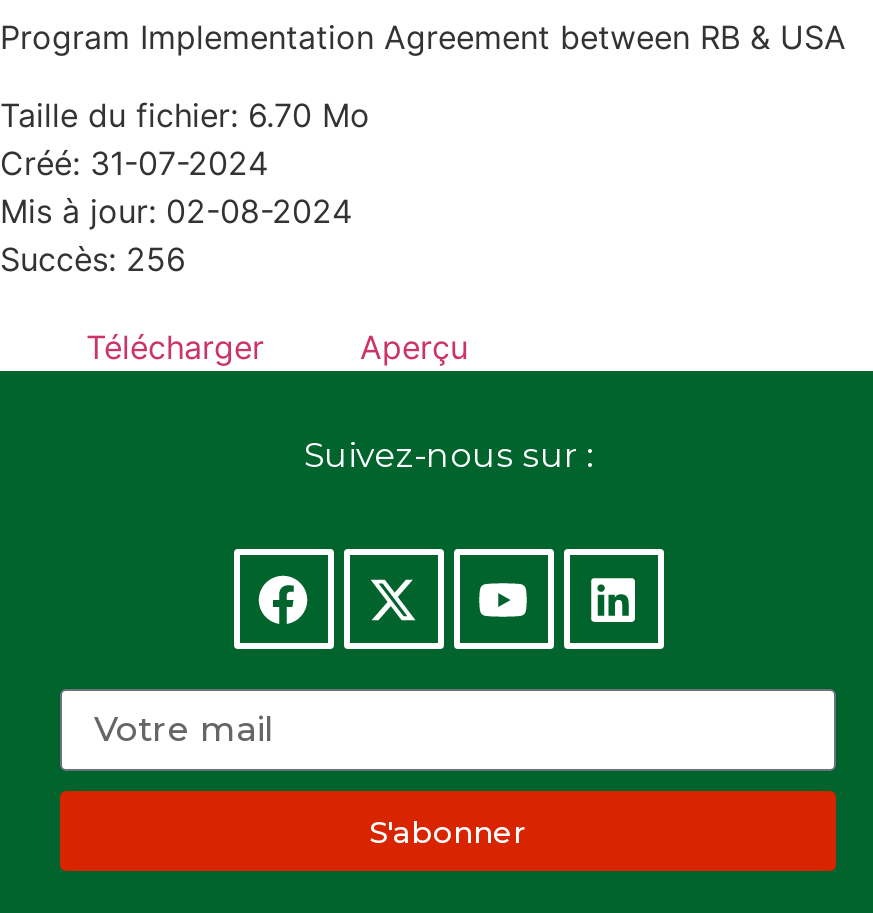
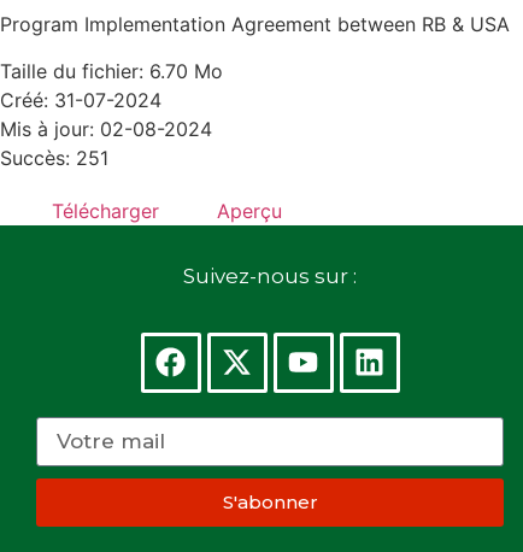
- Succès: 256
+ Succès: 251
